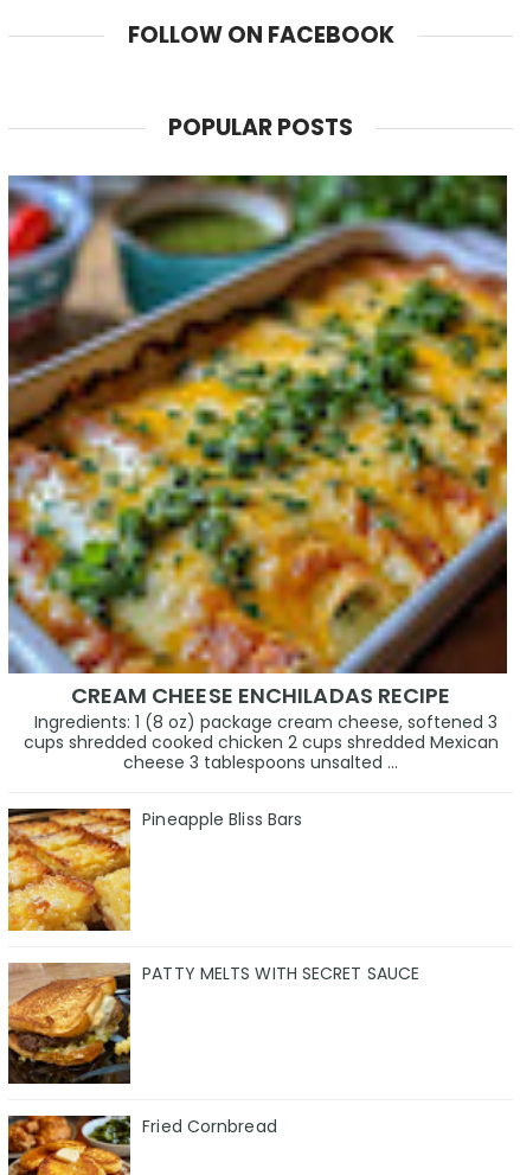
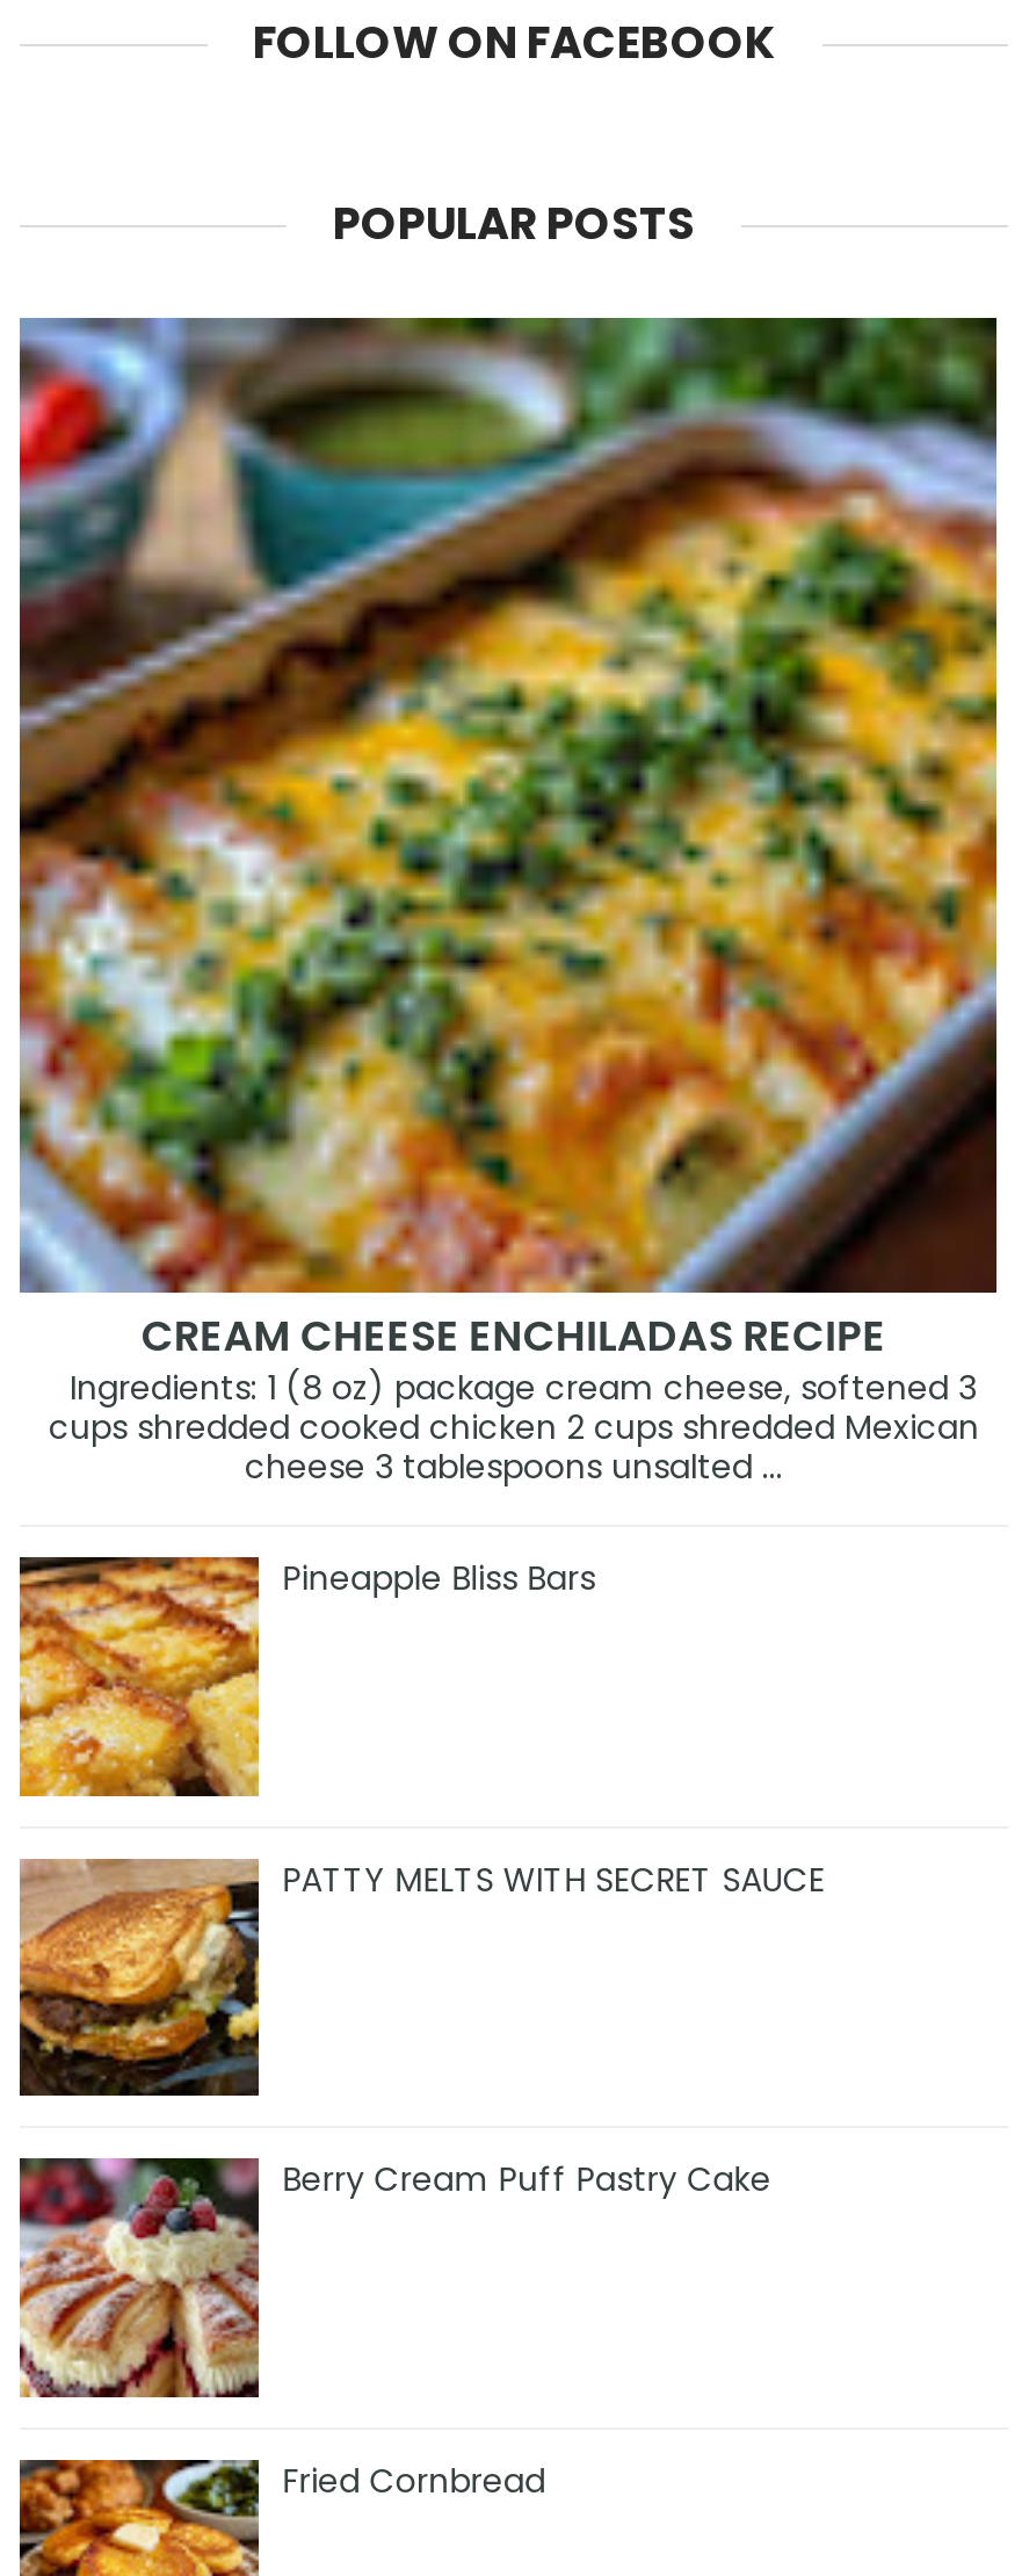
+ [image]
+ Berry Cream Puff Pastry Cake
